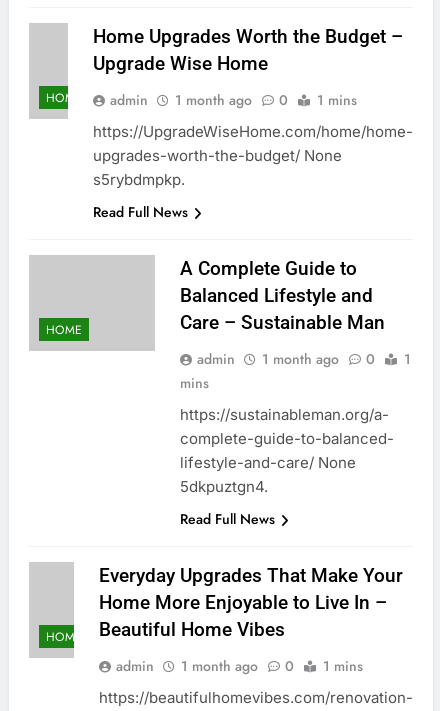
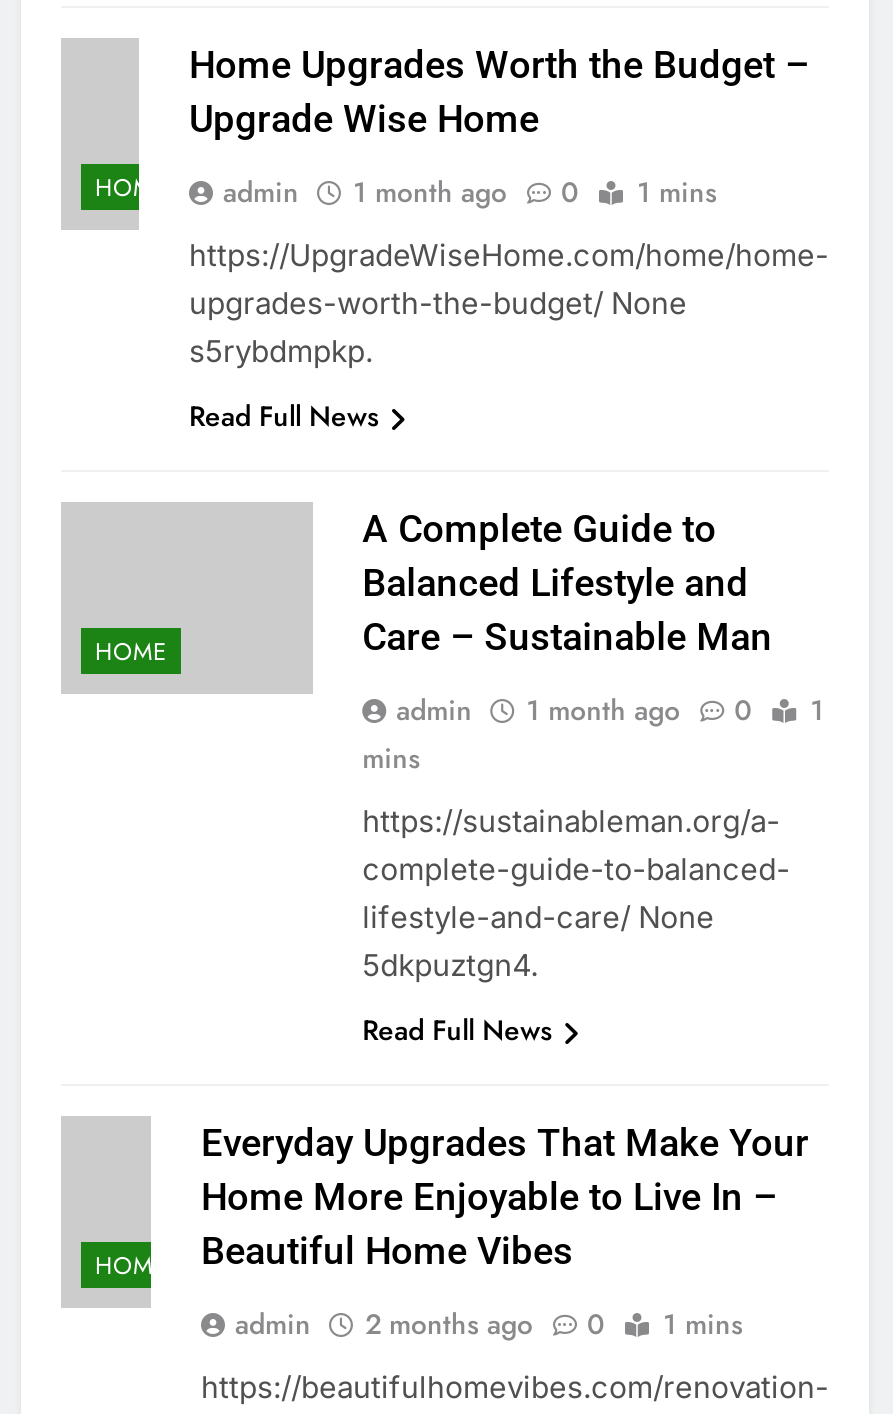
- admin 1 month ago 0 1 mins
+ admin 2 months ago 0 1 mins
